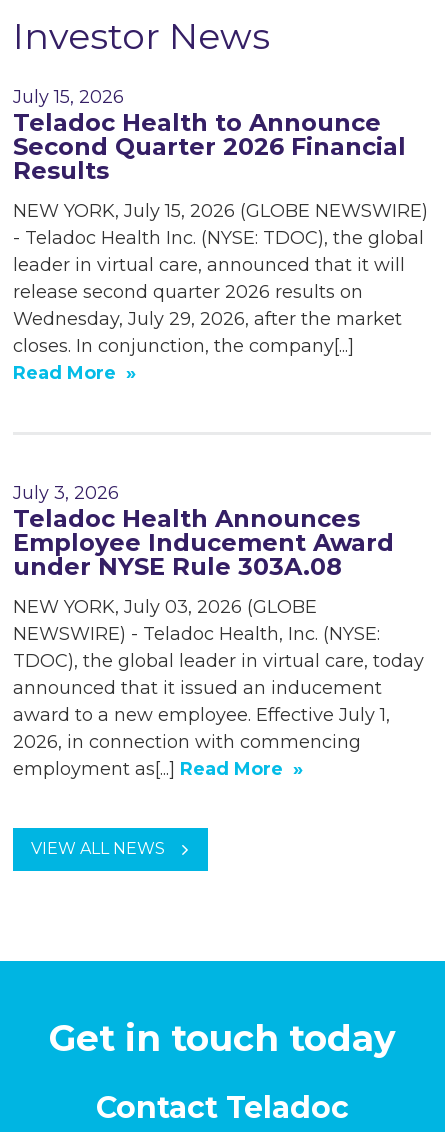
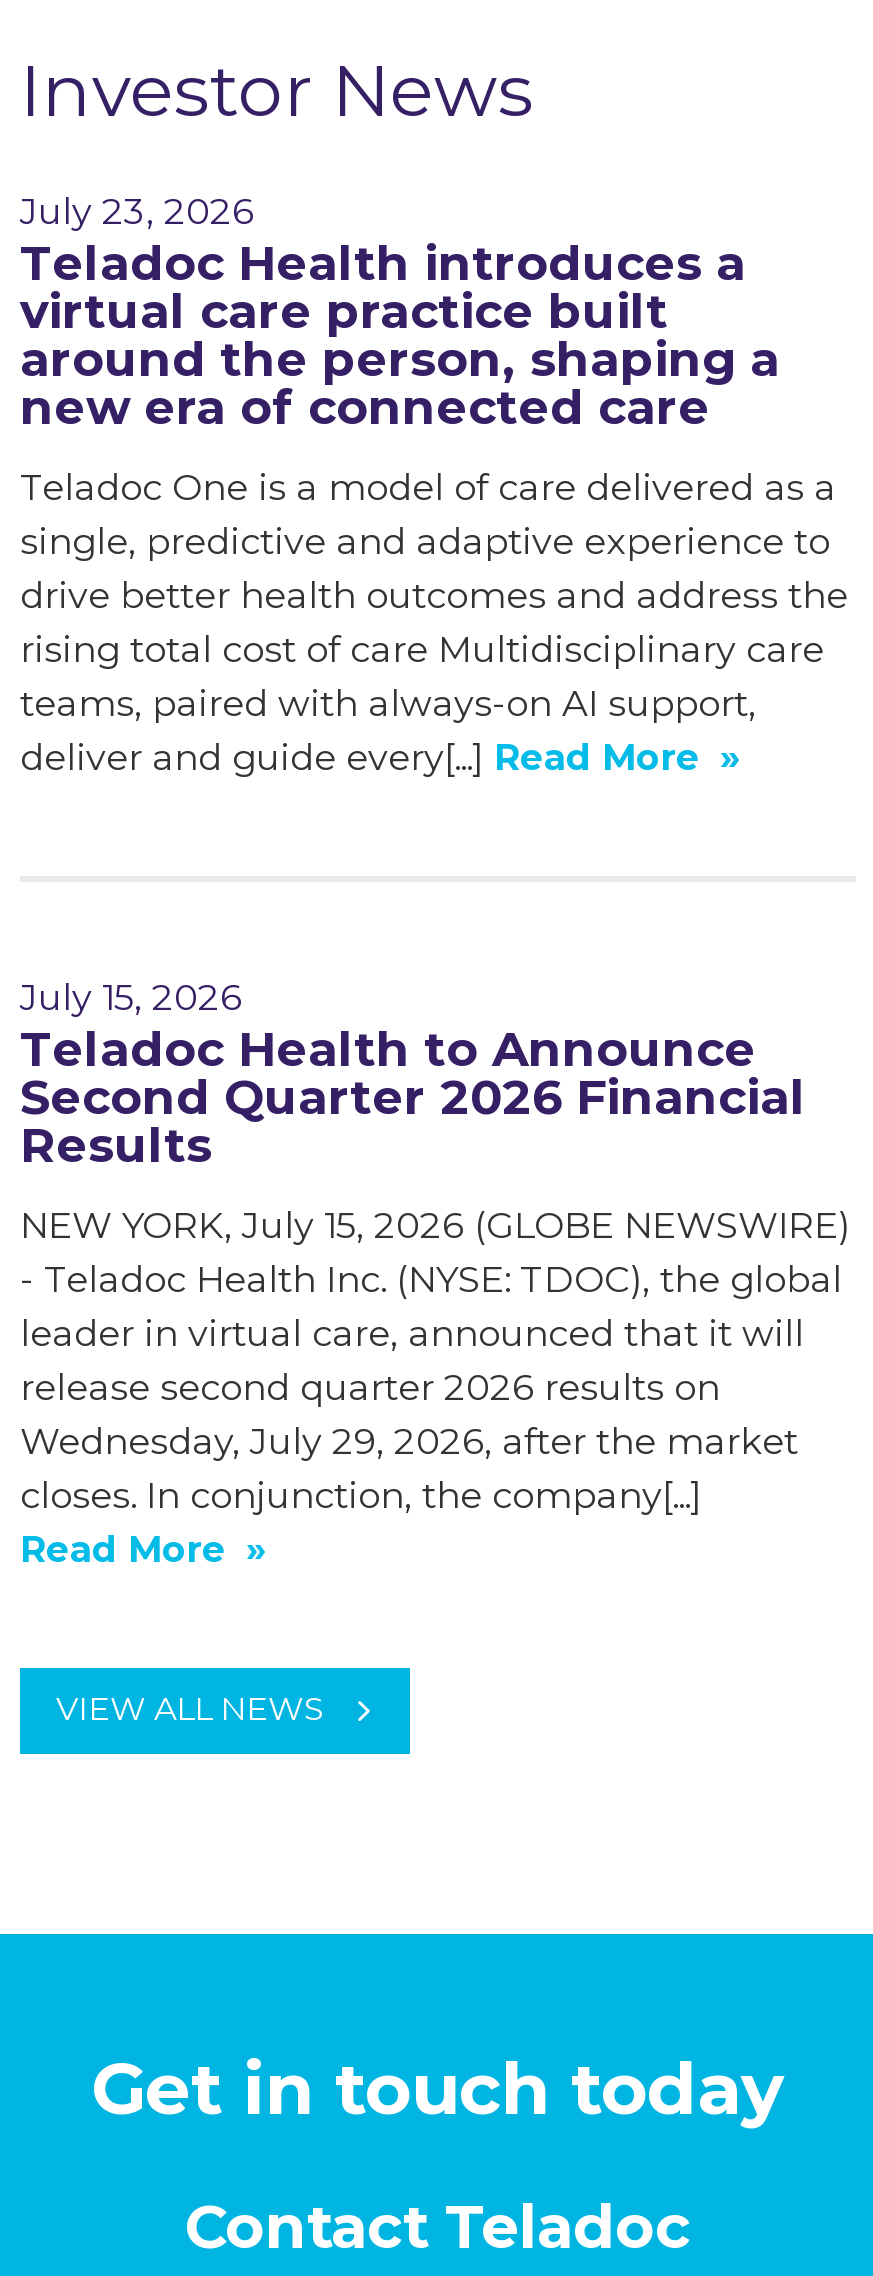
+ July 23, 2026
+ Teladoc Health introduces a
+ virtual care practice built
+ around the person, shaping a
+ new era of connected care
+ Teladoc One is a model of care delivered as a
+ single, predictive and adaptive experience to
+ drive better health outcomes and address the
+ rising total cost of care Multidisciplinary care
+ teams, paired with always-on AI support,
+ deliver and guide every[...] Read More

moved down: July 15, 2026 | Teladoc Health to Announce | Second Quarter 2026 Financial | ... | closes. In conjunction, the company[...] | Read More

- July 3, 2026
- Teladoc Health Announces
- Employee Inducement Award
- under NYSE Rule 303A.08
- NEW YORK, July 03, 2026 (GLOBE
- NEWSWIRE) - Teladoc Health, Inc. (NYSE:
- TDOC), the global leader in virtual care, today
- announced that it issued an inducement
- award to a new employee. Effective July 1,
- 2026, in connection with commencing
- employment as[...] Read More
